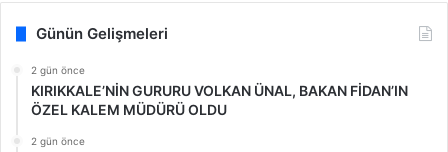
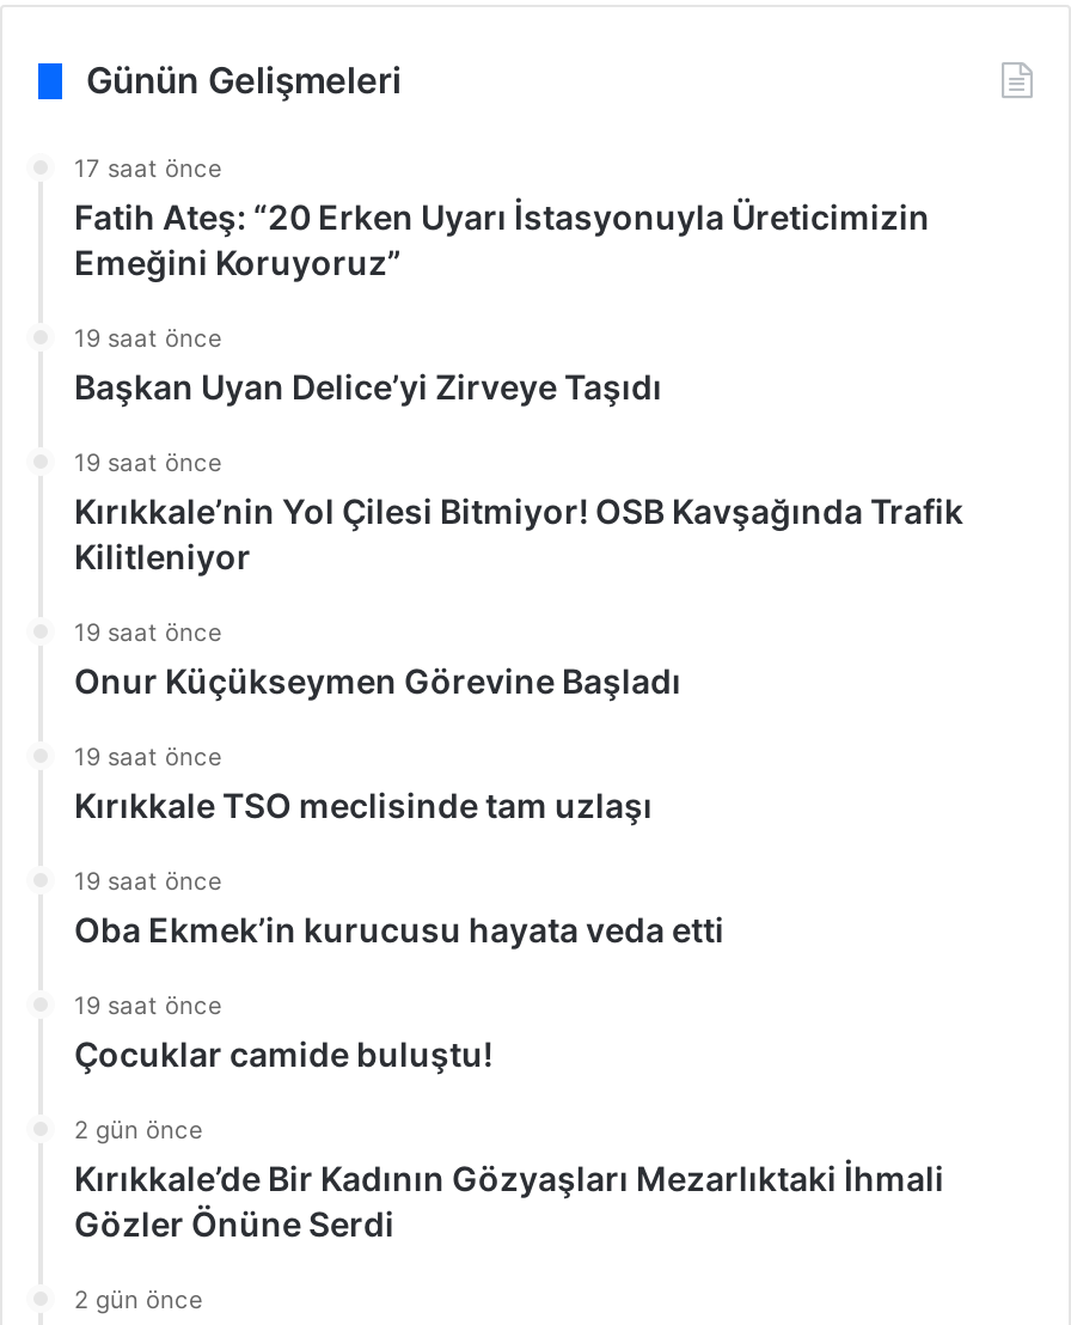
+ 17 saat önce
+ Fatih Ateş: “20 Erken Uyarı İstasyonuyla Üreticimizin
+ Emeğini Koruyoruz”
+ 19 saat önce
+ Başkan Uyan Delice’yi Zirveye Taşıdı
+ 19 saat önce
+ Kırıkkale’nin Yol Çilesi Bitmiyor! OSB Kavşağında Trafik
+ Kilitleniyor
+ 19 saat önce
+ Onur Küçükseymen Görevine Başladı
+ 19 saat önce
+ Kırıkkale TSO meclisinde tam uzlaşı
+ 19 saat önce
+ Oba Ekmek’in kurucusu hayata veda etti
+ 19 saat önce
+ Çocuklar camide buluştu!

- KIRIKKALE’NİN GURURU VOLKAN ÜNAL, BAKAN FİDAN’IN
- ÖZEL KALEM MÜDÜRÜ OLDU
+ Kırıkkale’de Bir Kadının Gözyaşları Mezarlıktaki İhmali
+ Gözler Önüne Serdi
